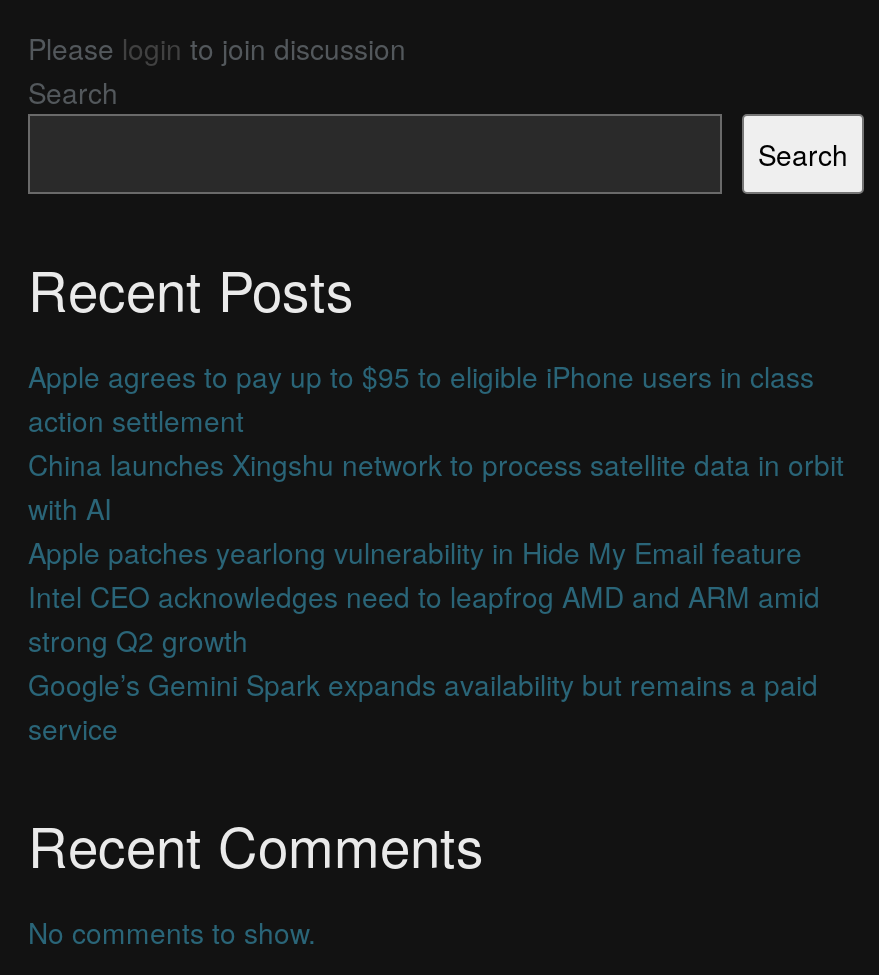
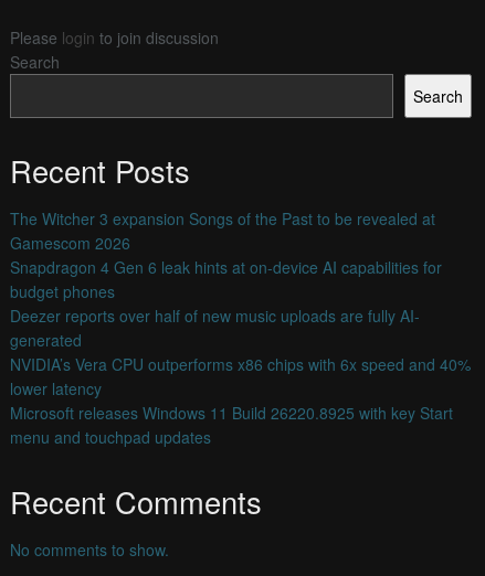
- Apple agrees to pay up to $95 to eligible iPhone users in class
- action settlement
- China launches Xingshu network to process satellite data in orbit
- with AI
- Apple patches yearlong vulnerability in Hide My Email feature
- Intel CEO acknowledges need to leapfrog AMD and ARM amid
- strong Q2 growth
- Google’s Gemini Spark expands availability but remains a paid
- service
+ The Witcher 3 expansion Songs of the Past to be revealed at
+ Gamescom 2026
+ Snapdragon 4 Gen 6 leak hints at on-device AI capabilities for
+ budget phones
+ Deezer reports over half of new music uploads are fully AI-
+ generated
+ NVIDIA’s Vera CPU outperforms x86 chips with 6x speed and 40%
+ lower latency
+ Microsoft releases Windows 11 Build 26220.8925 with key Start
+ menu and touchpad updates
